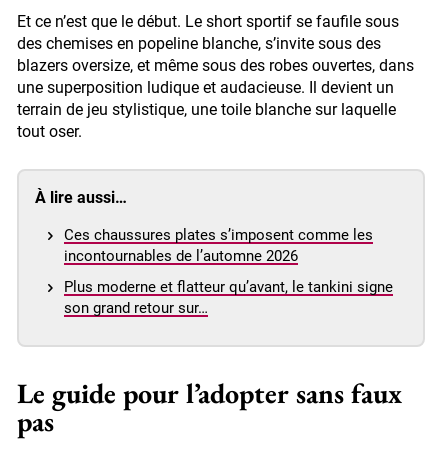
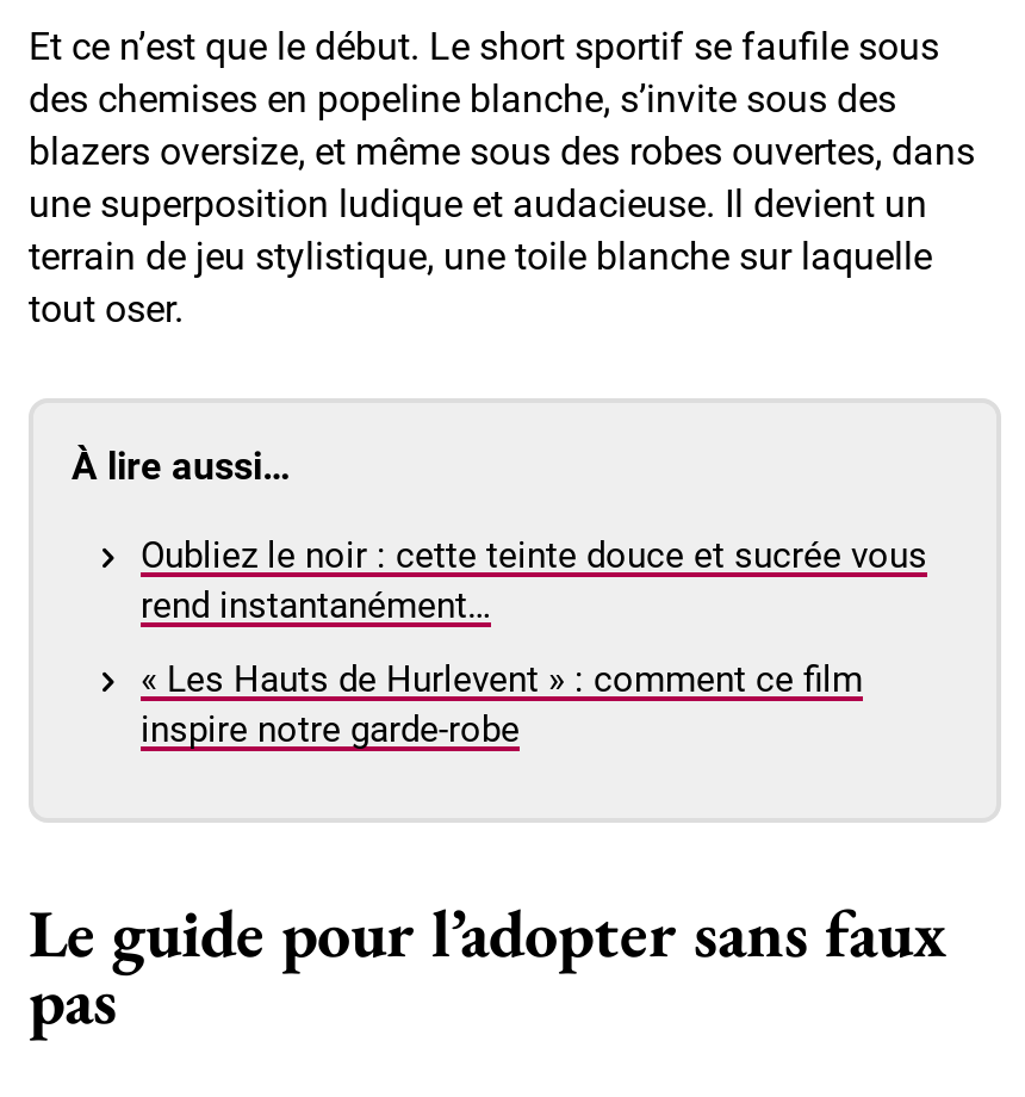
- Ces chaussures plates s’imposent comme les
- incontournables de l’automne 2026
+ Oubliez le noir : cette teinte douce et sucrée vous
+ rend instantanément…

- Plus moderne et flatteur qu’avant, le tankini signe
- son grand retour sur…
+ « Les Hauts de Hurlevent » : comment ce film
+ inspire notre garde-robe
